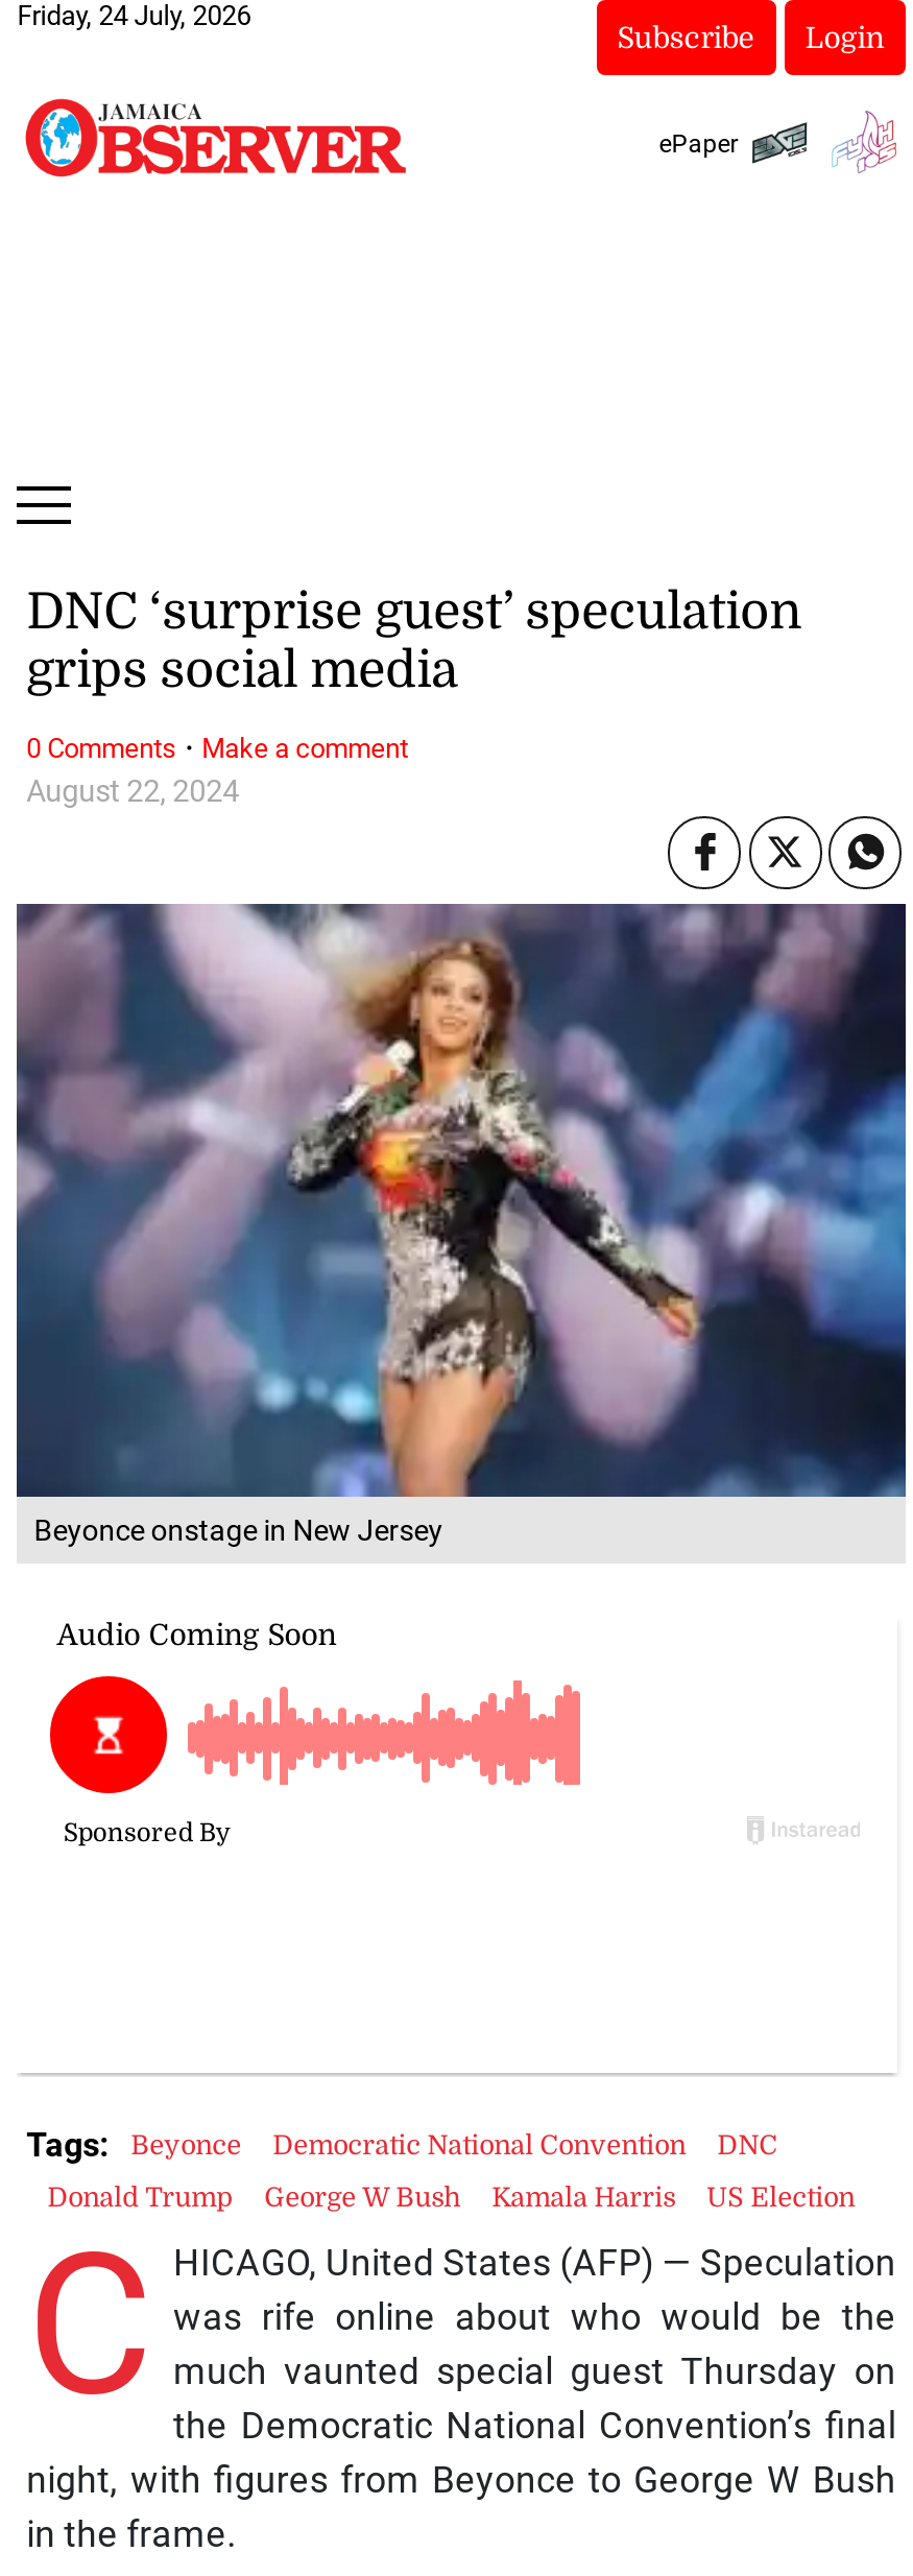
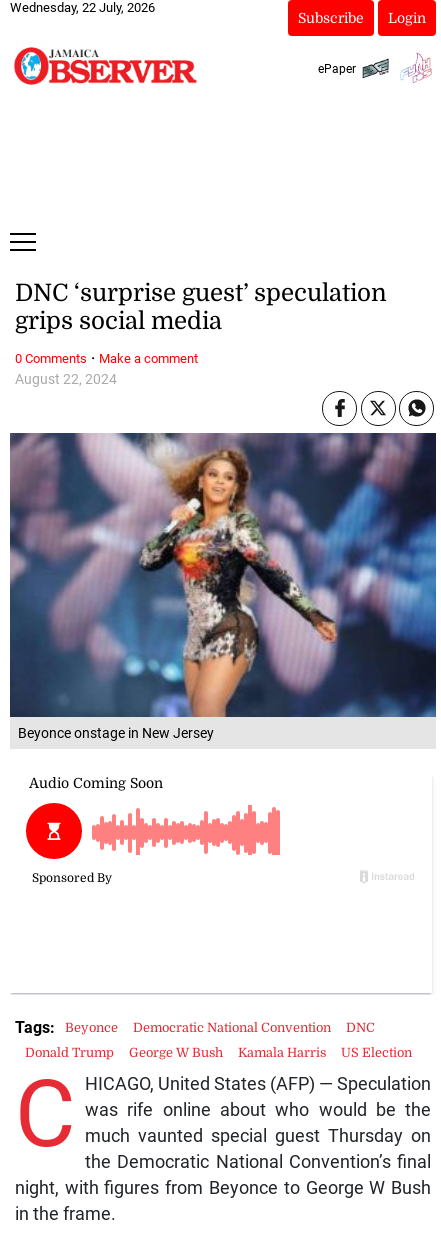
- Friday, 24 July, 2026
+ Wednesday, 22 July, 2026
